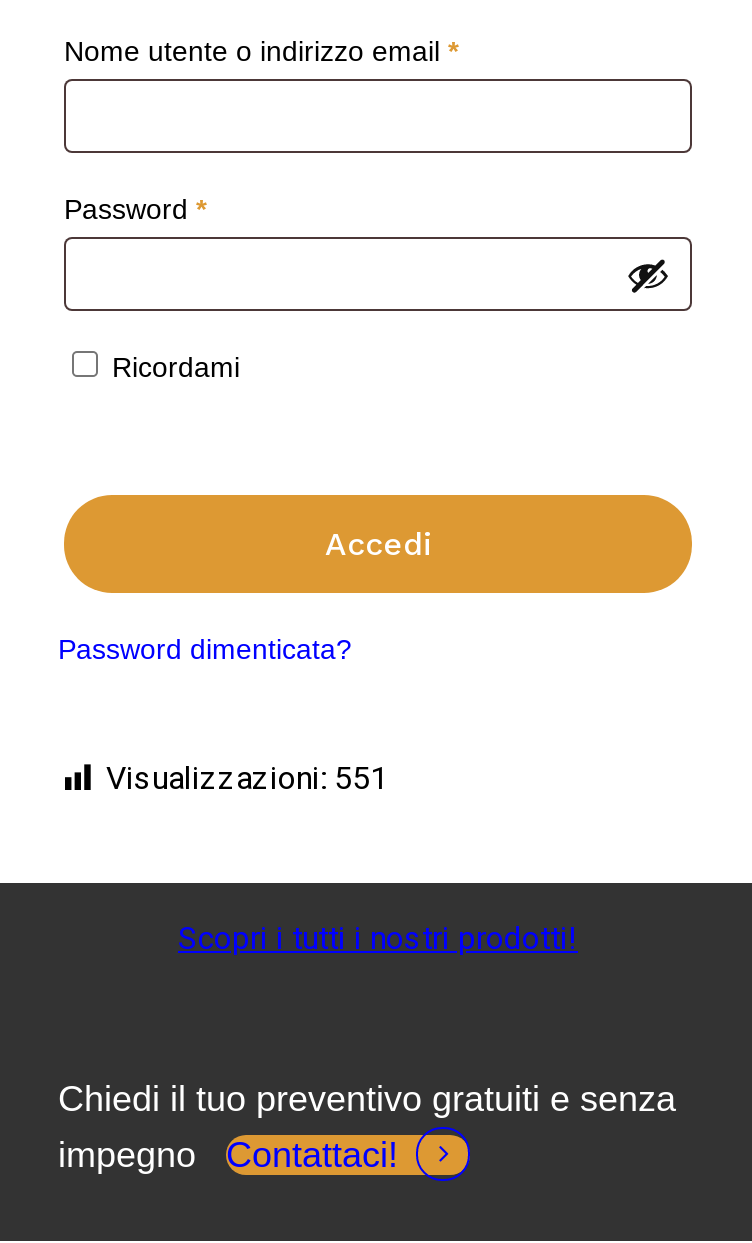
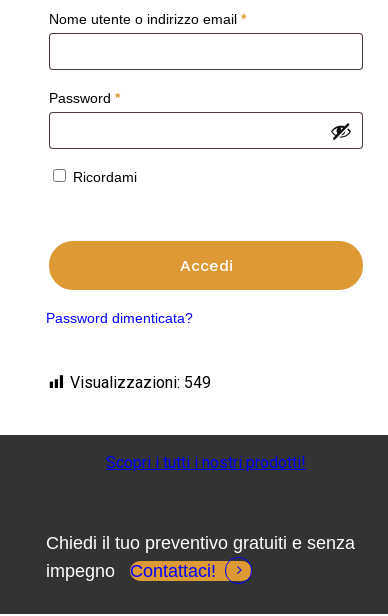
- Visualizzazioni: 551
+ Visualizzazioni: 549
